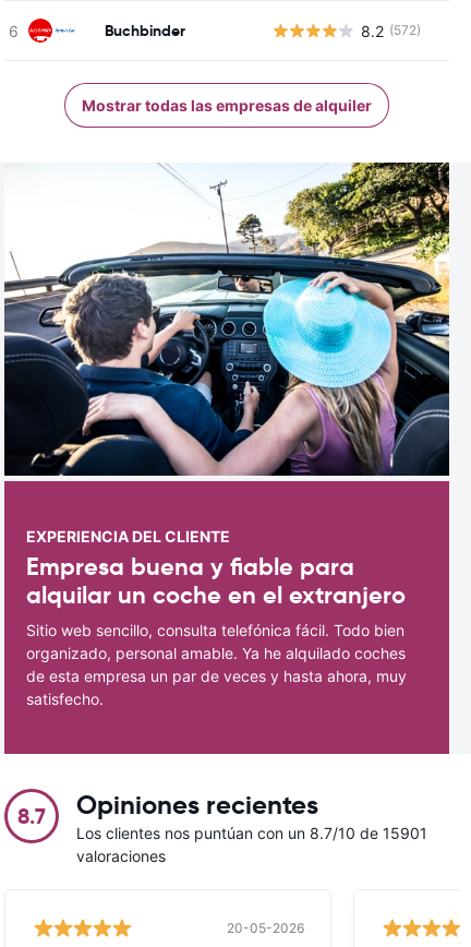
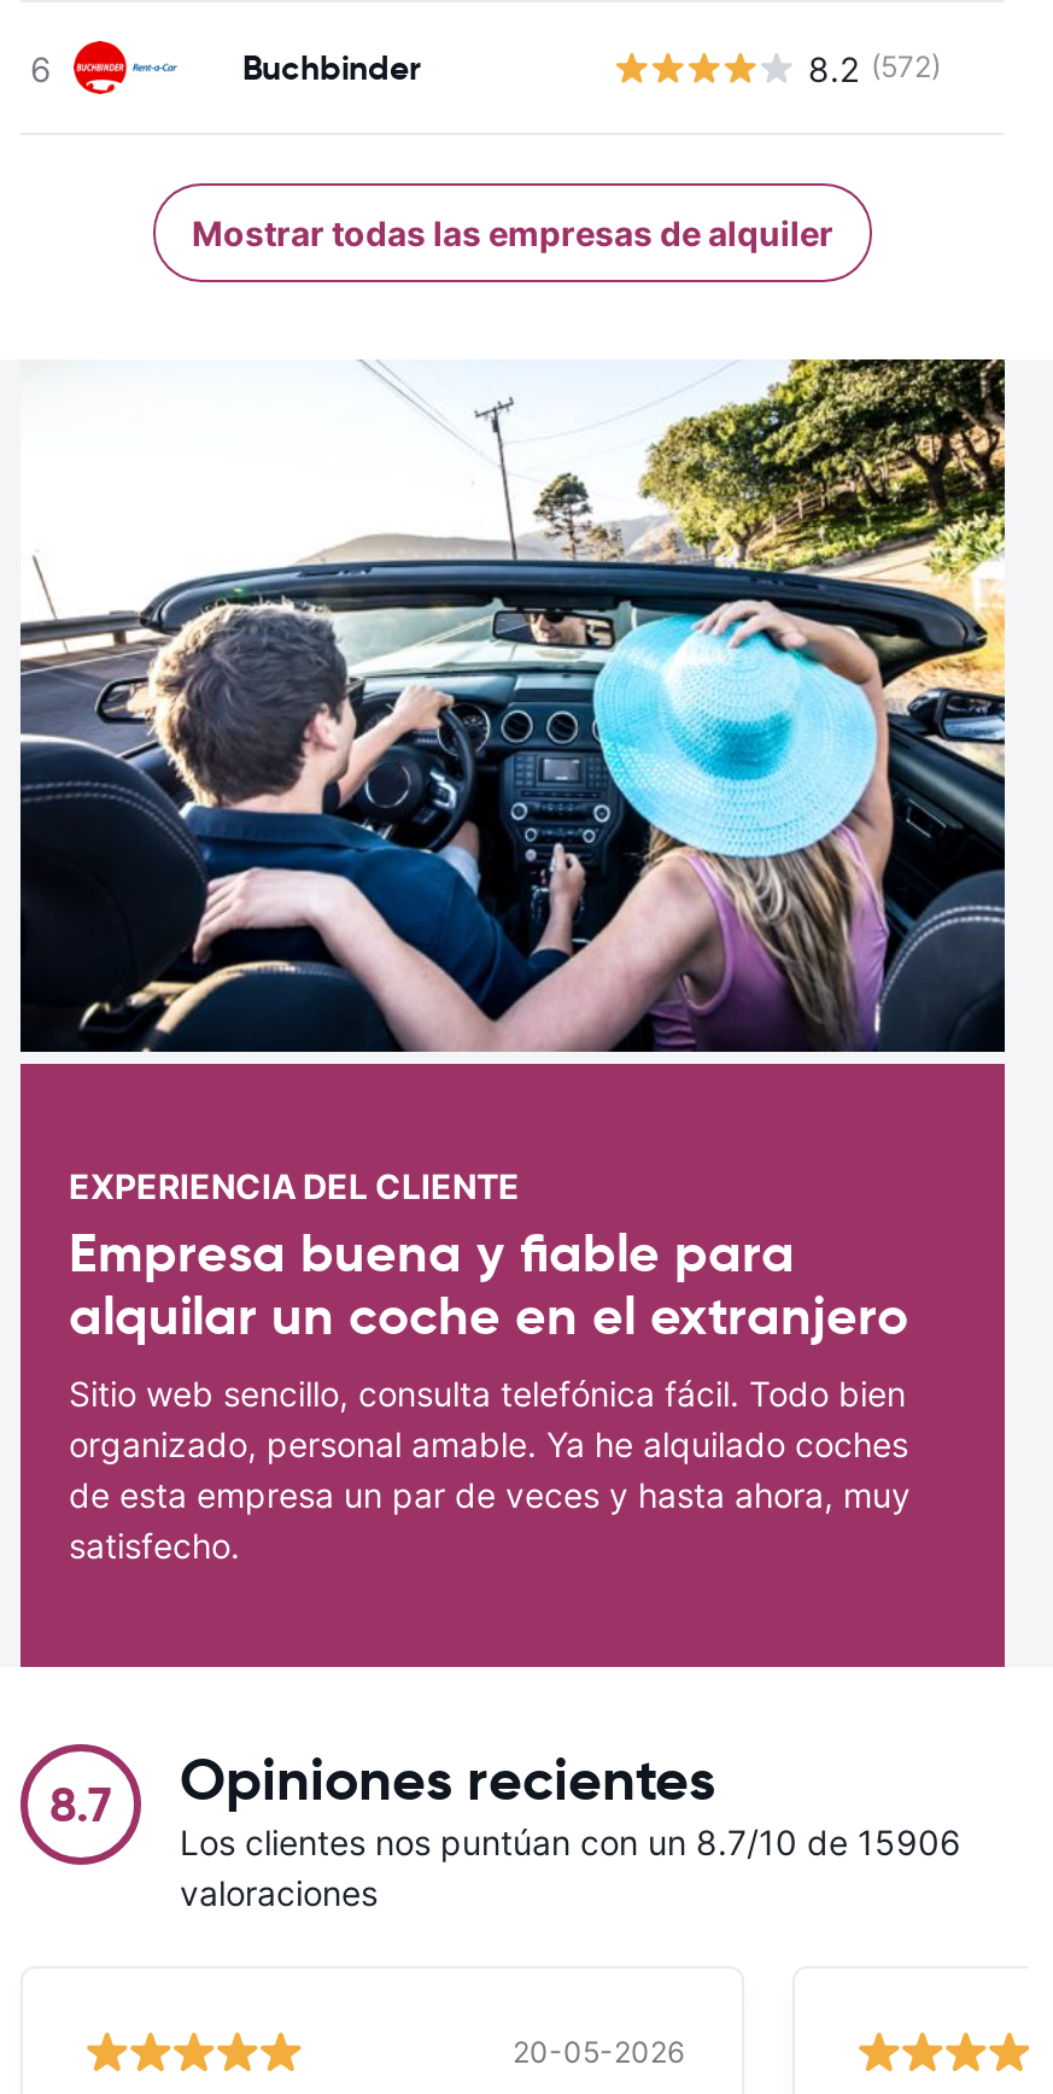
- Los clientes nos puntúan con un 8.7/10 de 15901
+ Los clientes nos puntúan con un 8.7/10 de 15906
